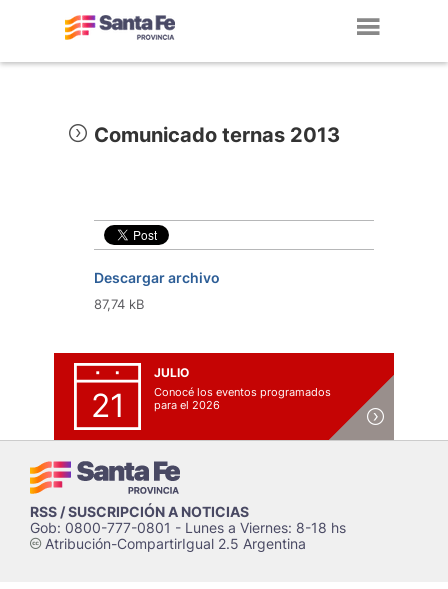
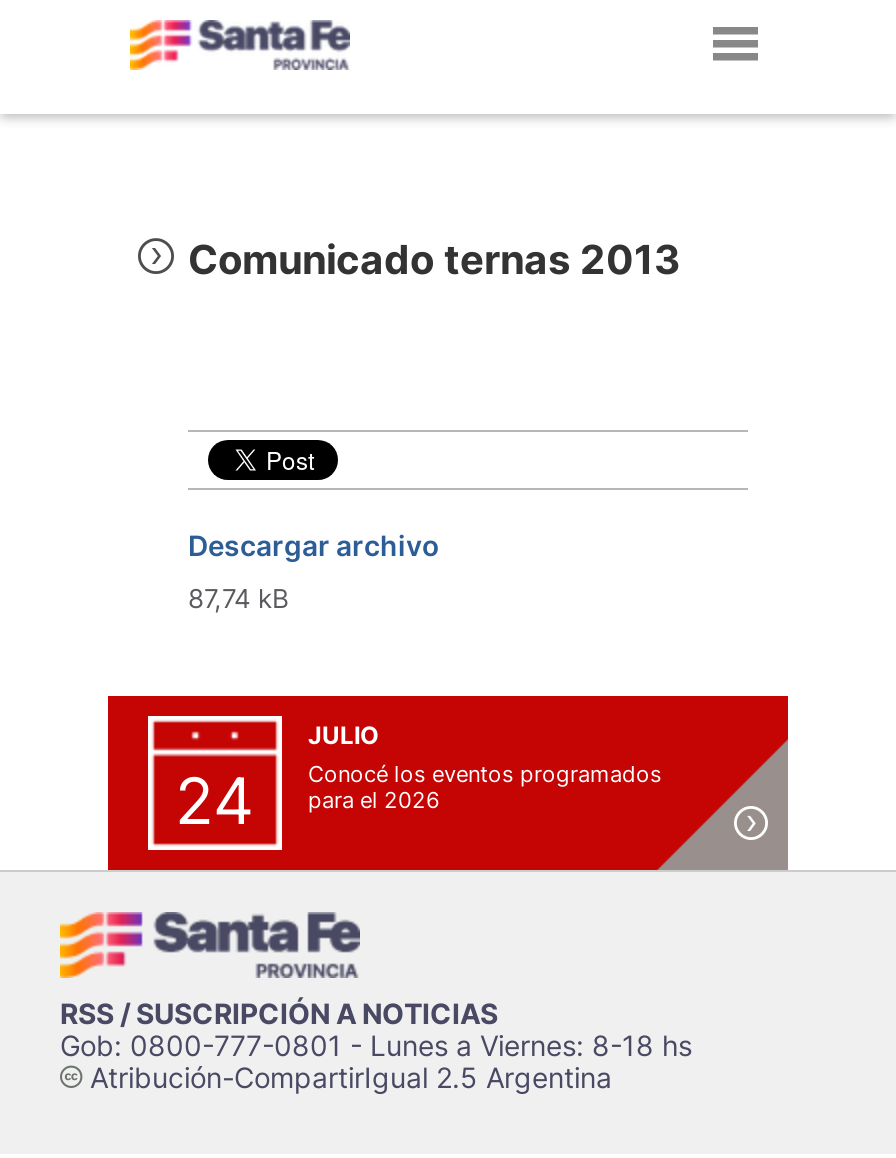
- 21
+ 24
